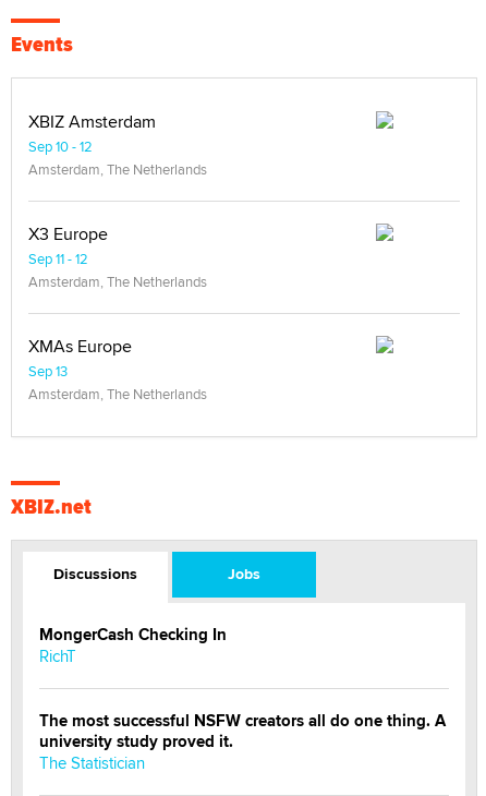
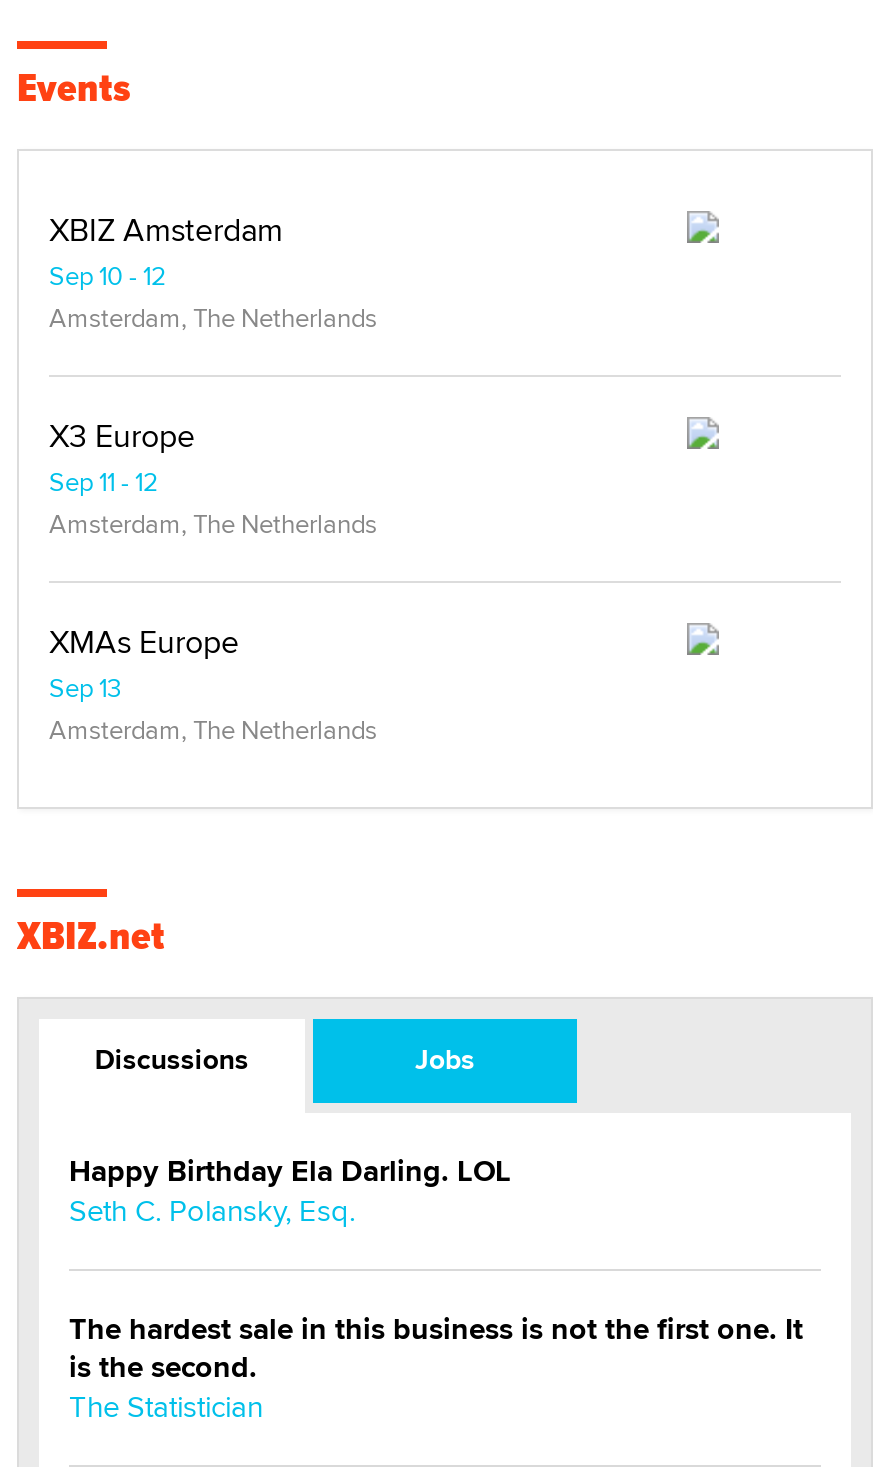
- MongerCash Checking In
- RichT
+ Happy Birthday Ela Darling. LOL
+ Seth C. Polansky, Esq.

- The most successful NSFW creators all do one thing. A
- university study proved it.
+ The hardest sale in this business is not the first one. It
+ is the second.
